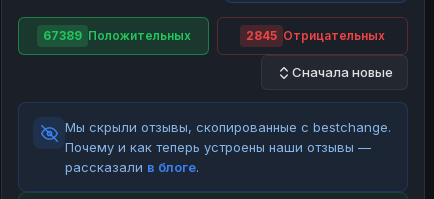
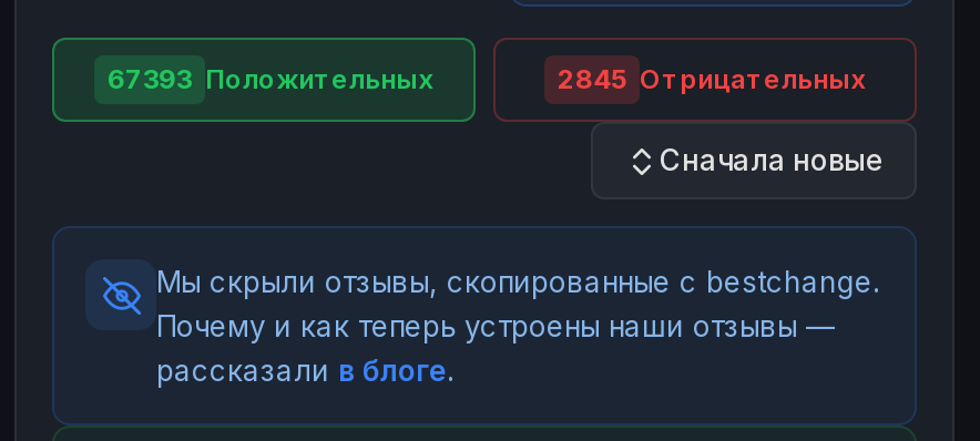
- 67389 Положительных
+ 67393 Положительных
